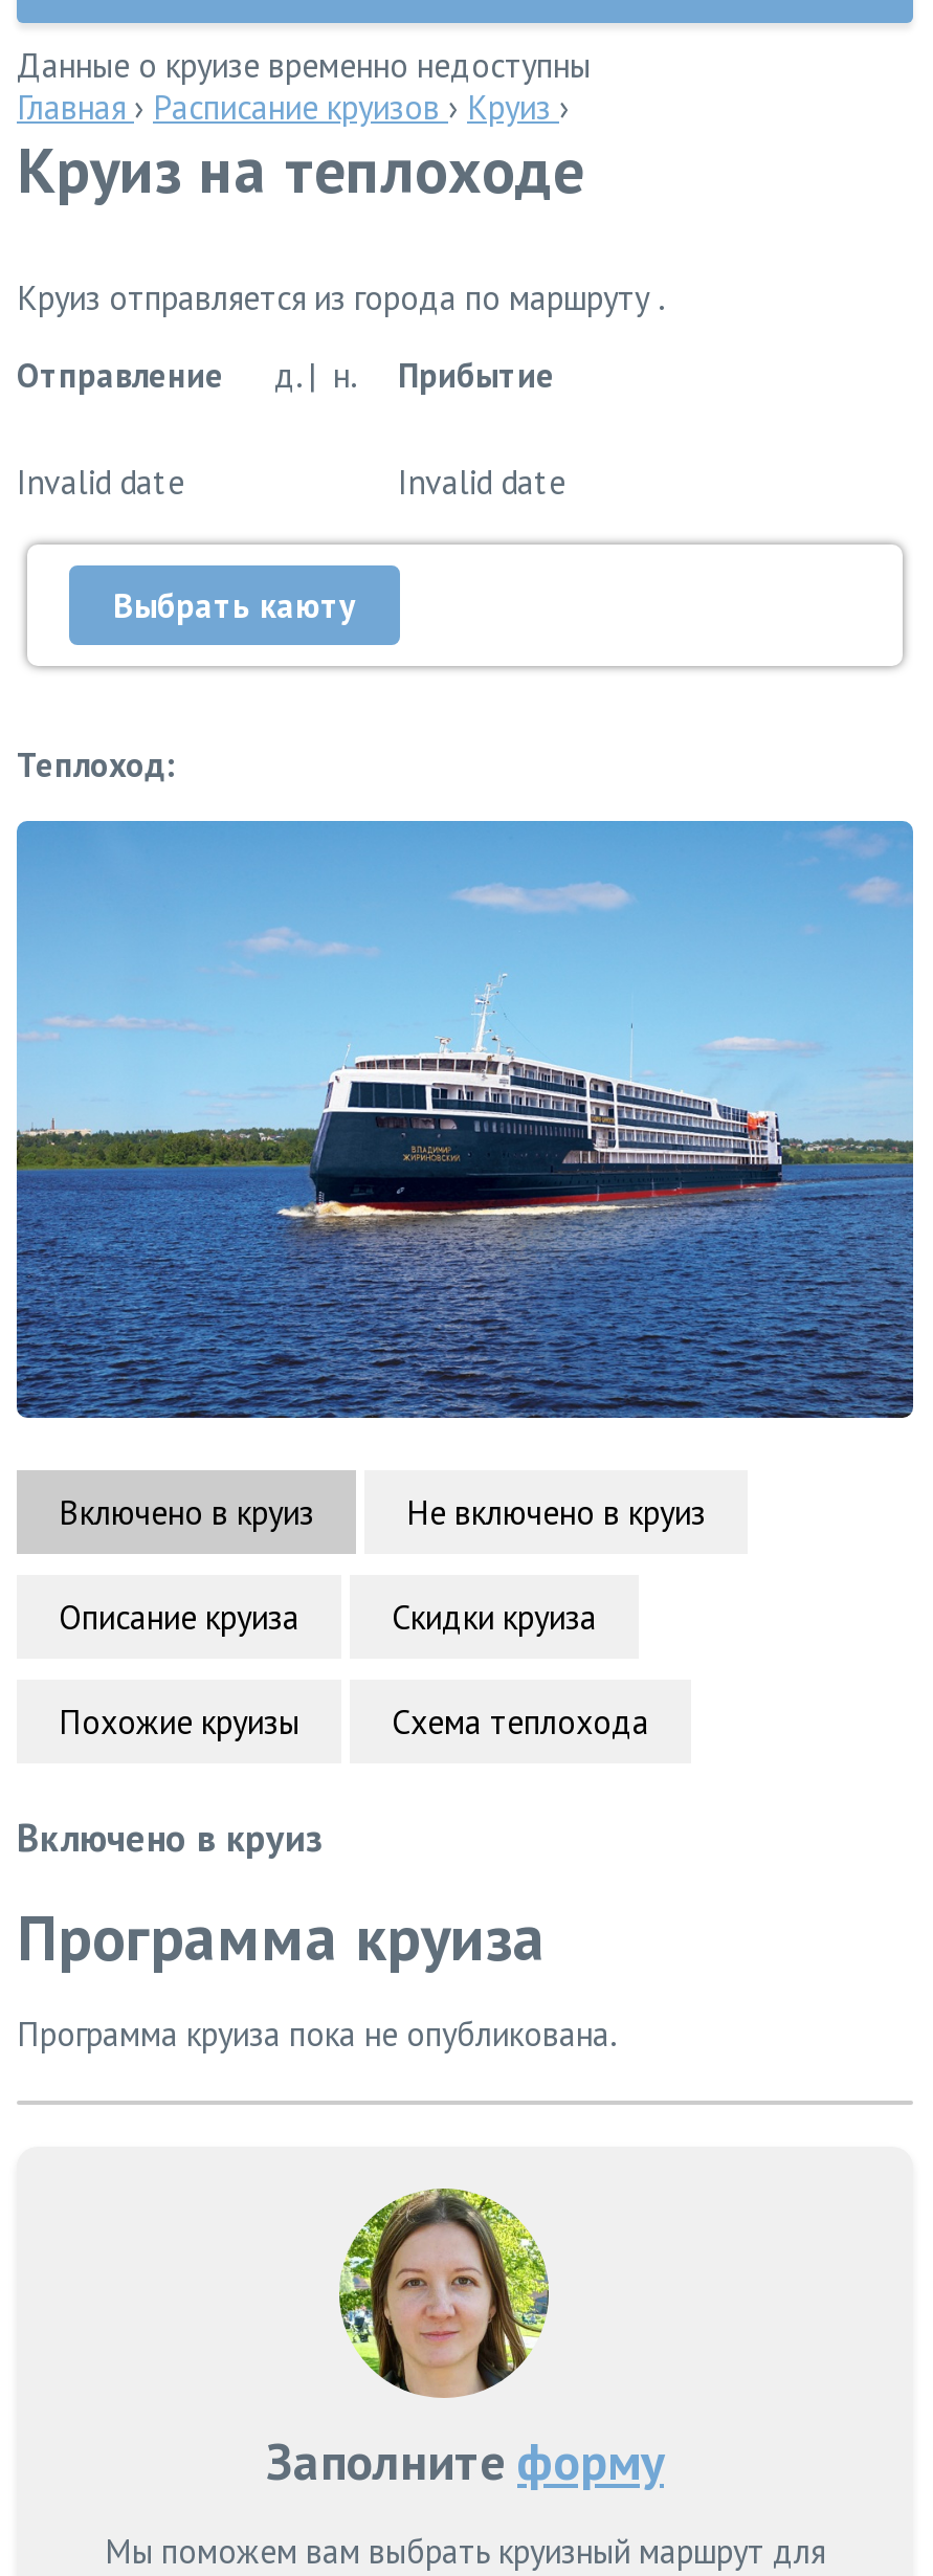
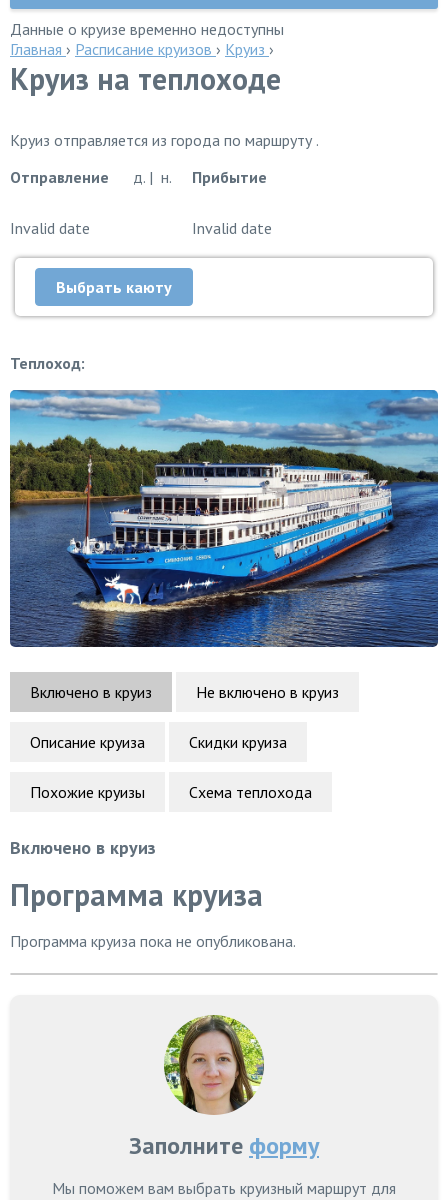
- [image]
+ [image]
